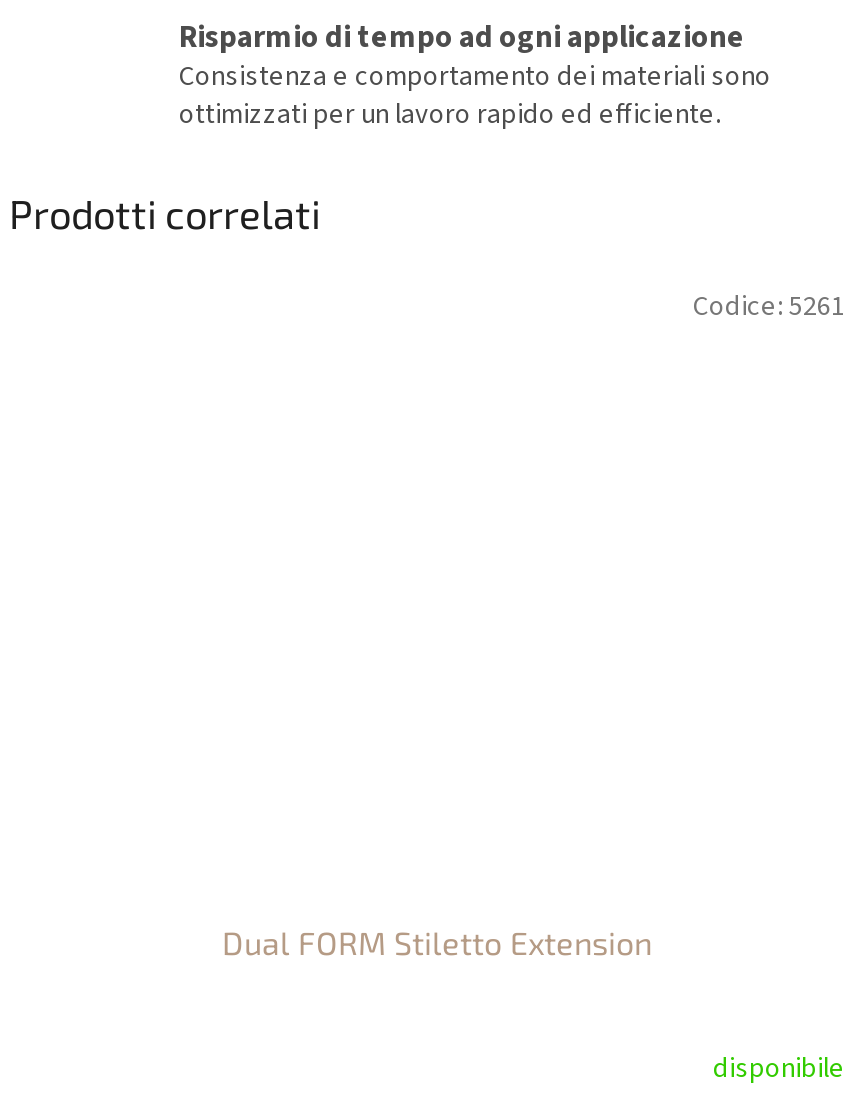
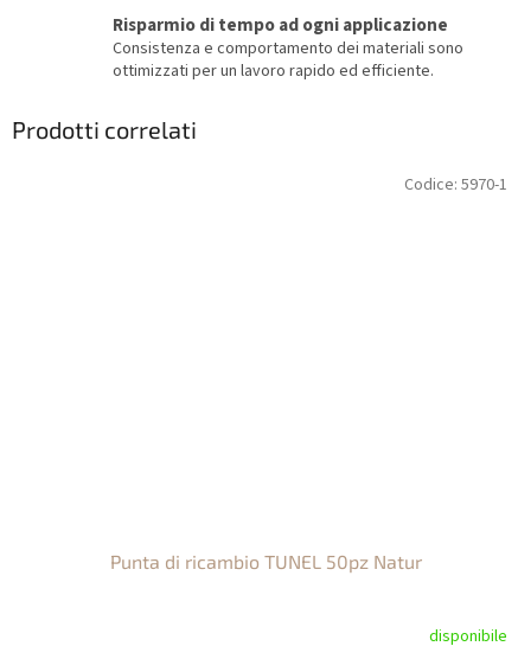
- Codice: 5261
+ Codice: 5970-1

- Dual FORM Stiletto Extension
+ Punta di ricambio TUNEL 50pz Natur
